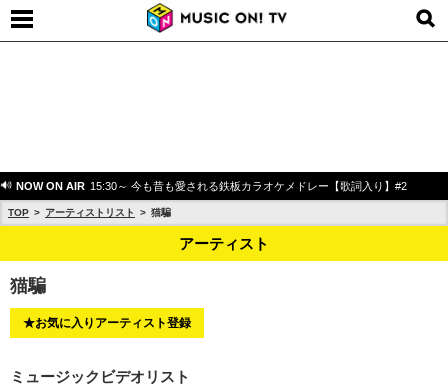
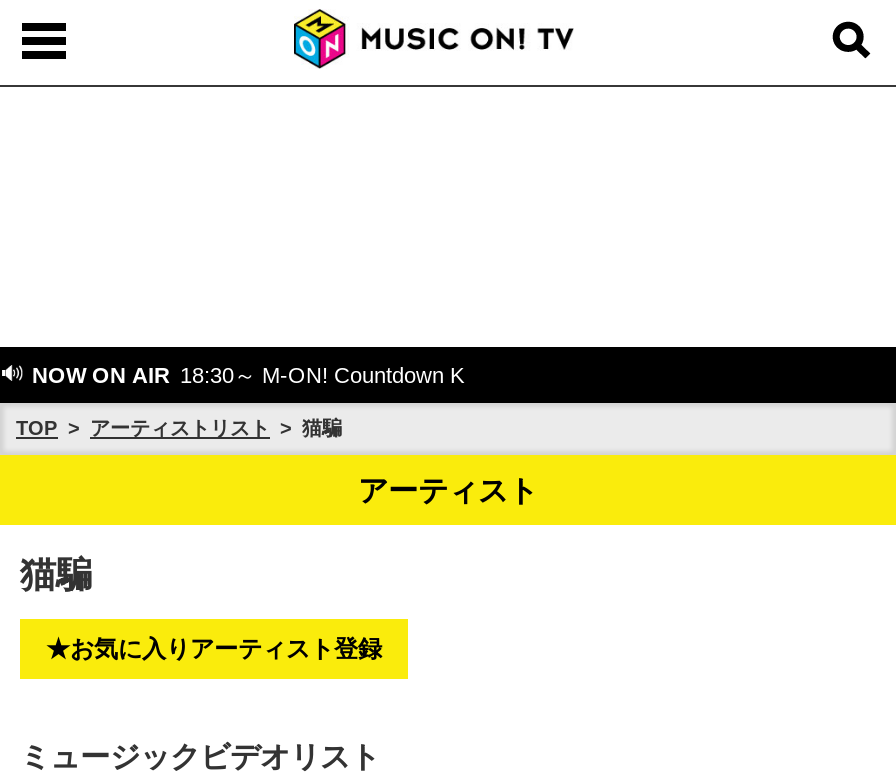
- NOW ON AIR 15:30～ 今も昔も愛される鉄板カラオケメドレー【歌詞入り】#2
+ NOW ON AIR 18:30～ M-ON! Countdown K
